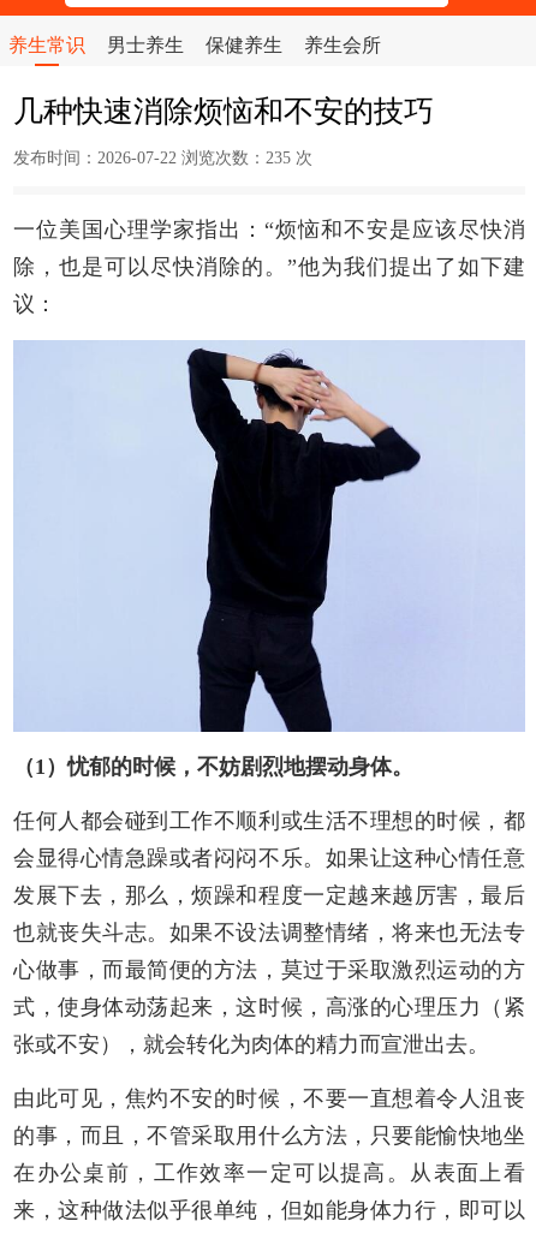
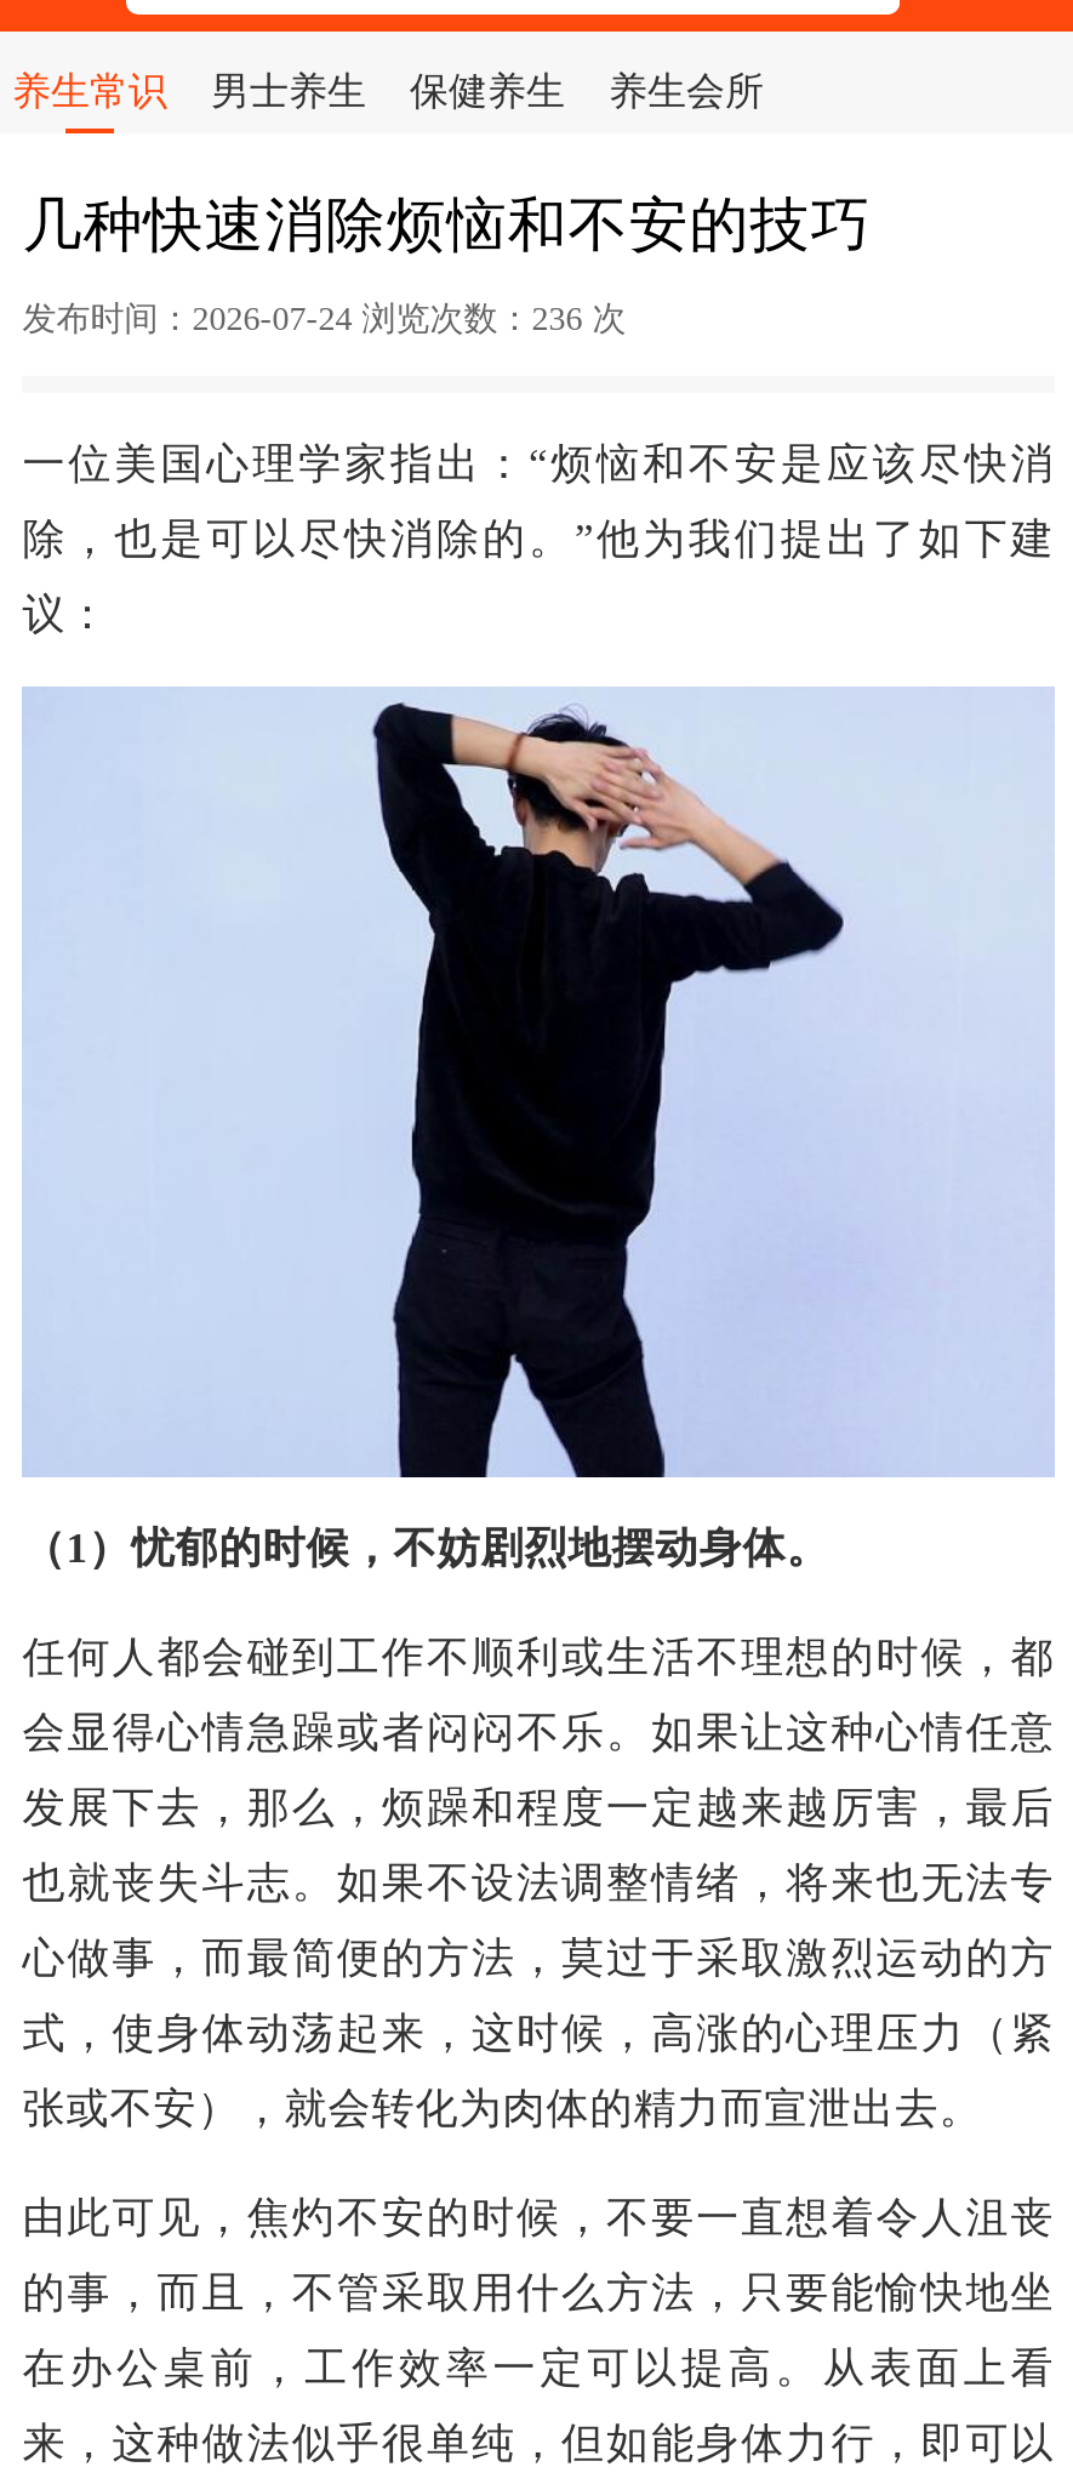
- 发布时间：2026-07-22 浏览次数：235 次
+ 发布时间：2026-07-24 浏览次数：236 次
